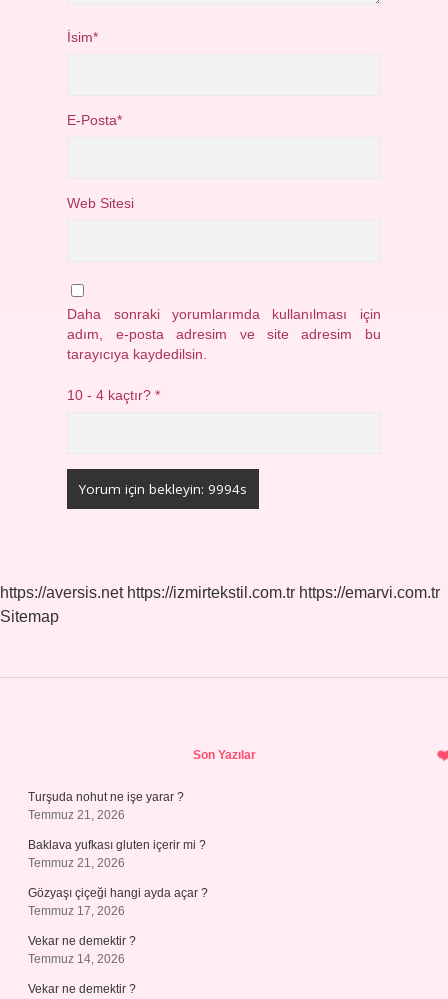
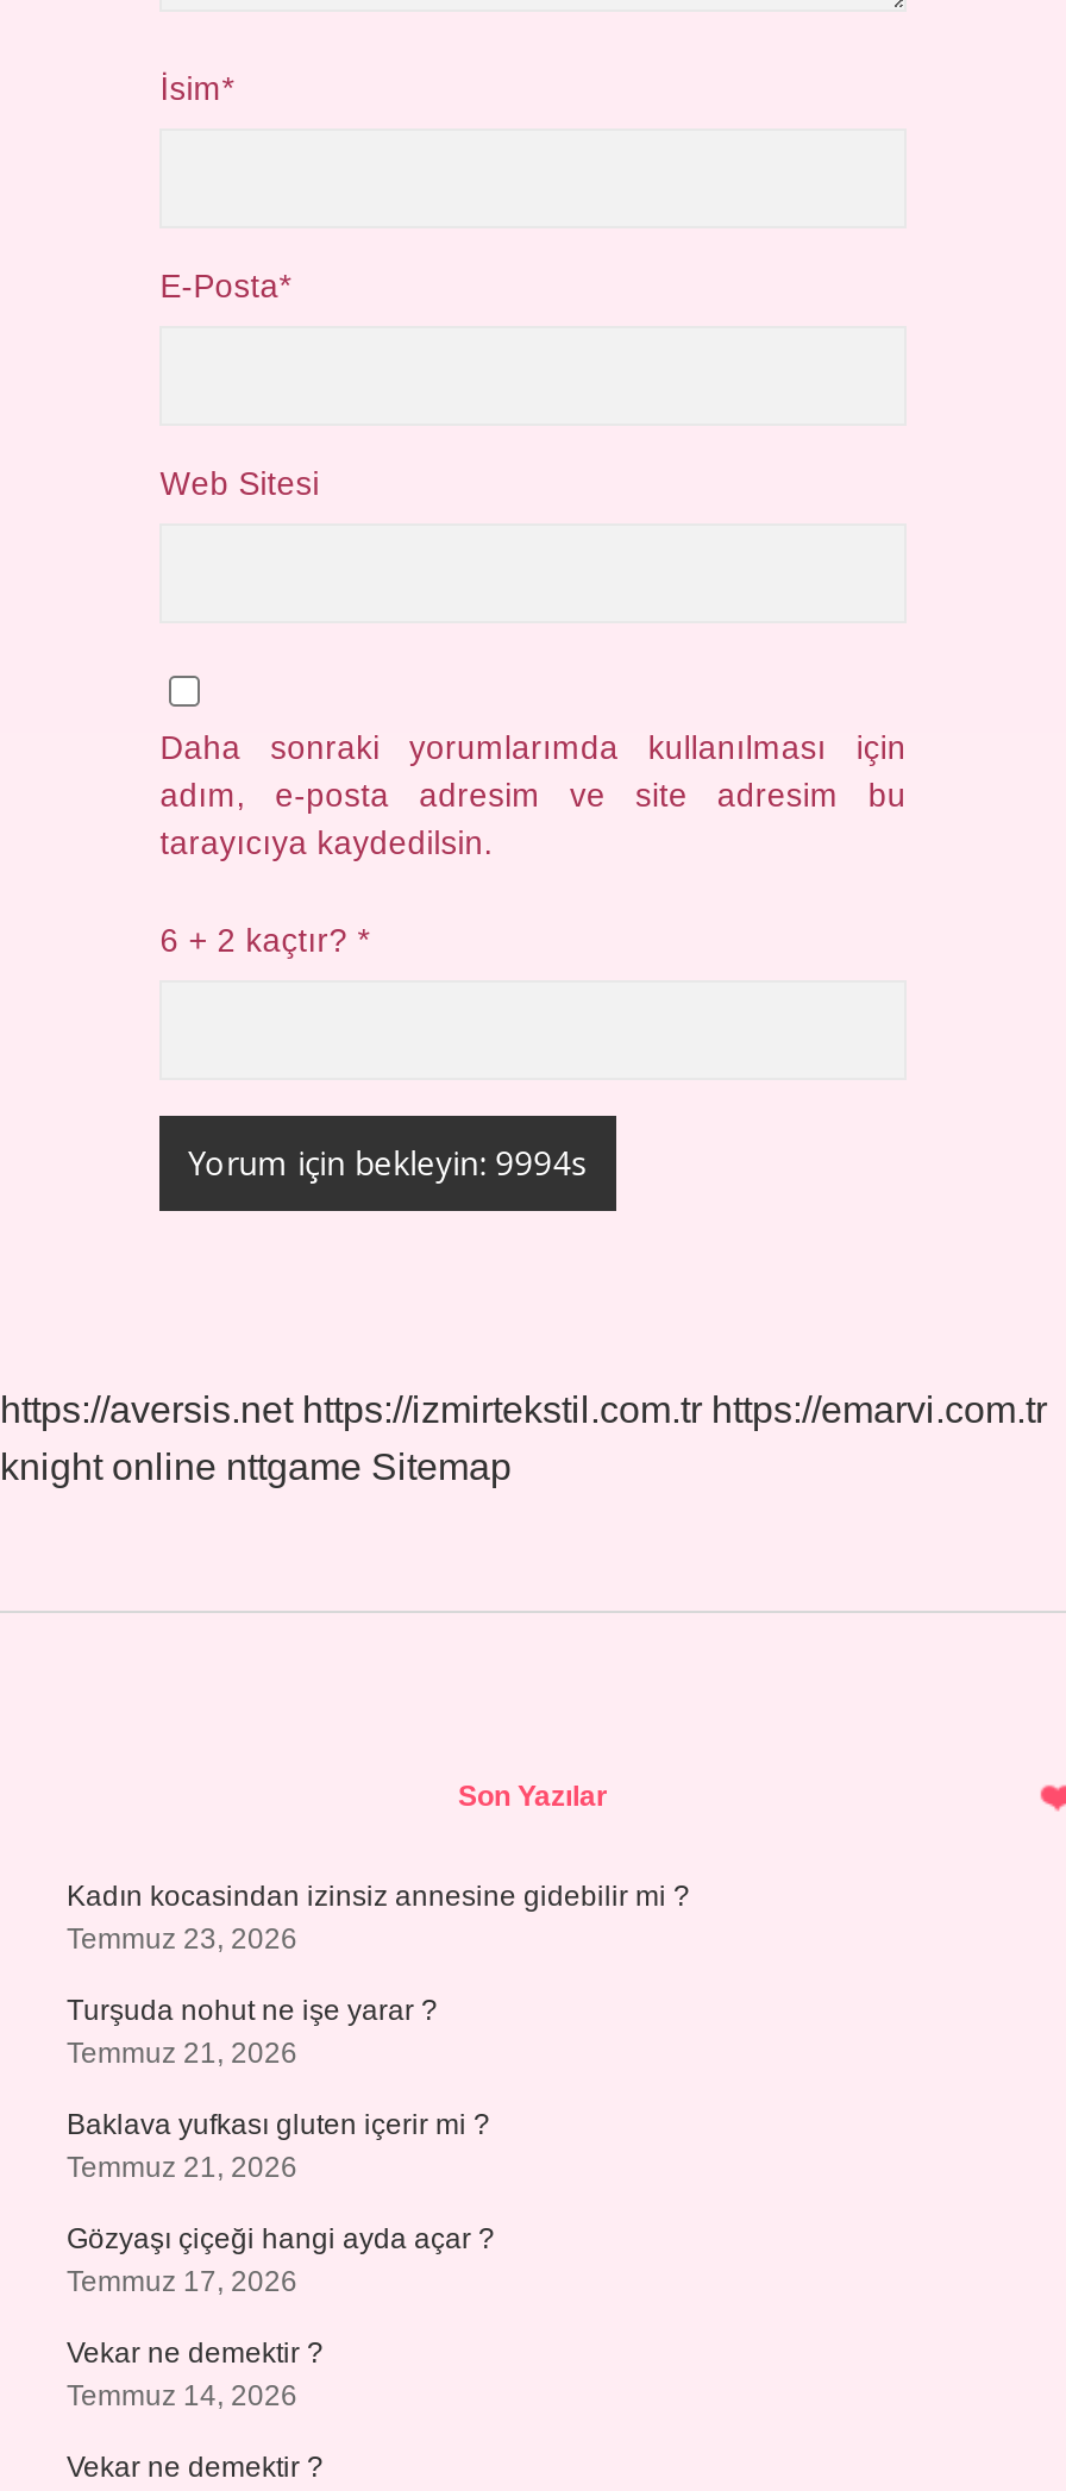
- 10 - 4 kaçtır? *
+ 6 + 2 kaçtır? *

- Sitemap
+ knight online nttgame Sitemap

+ Kadın kocasindan izinsiz annesine gidebilir mi ?
+ Temmuz 23, 2026
